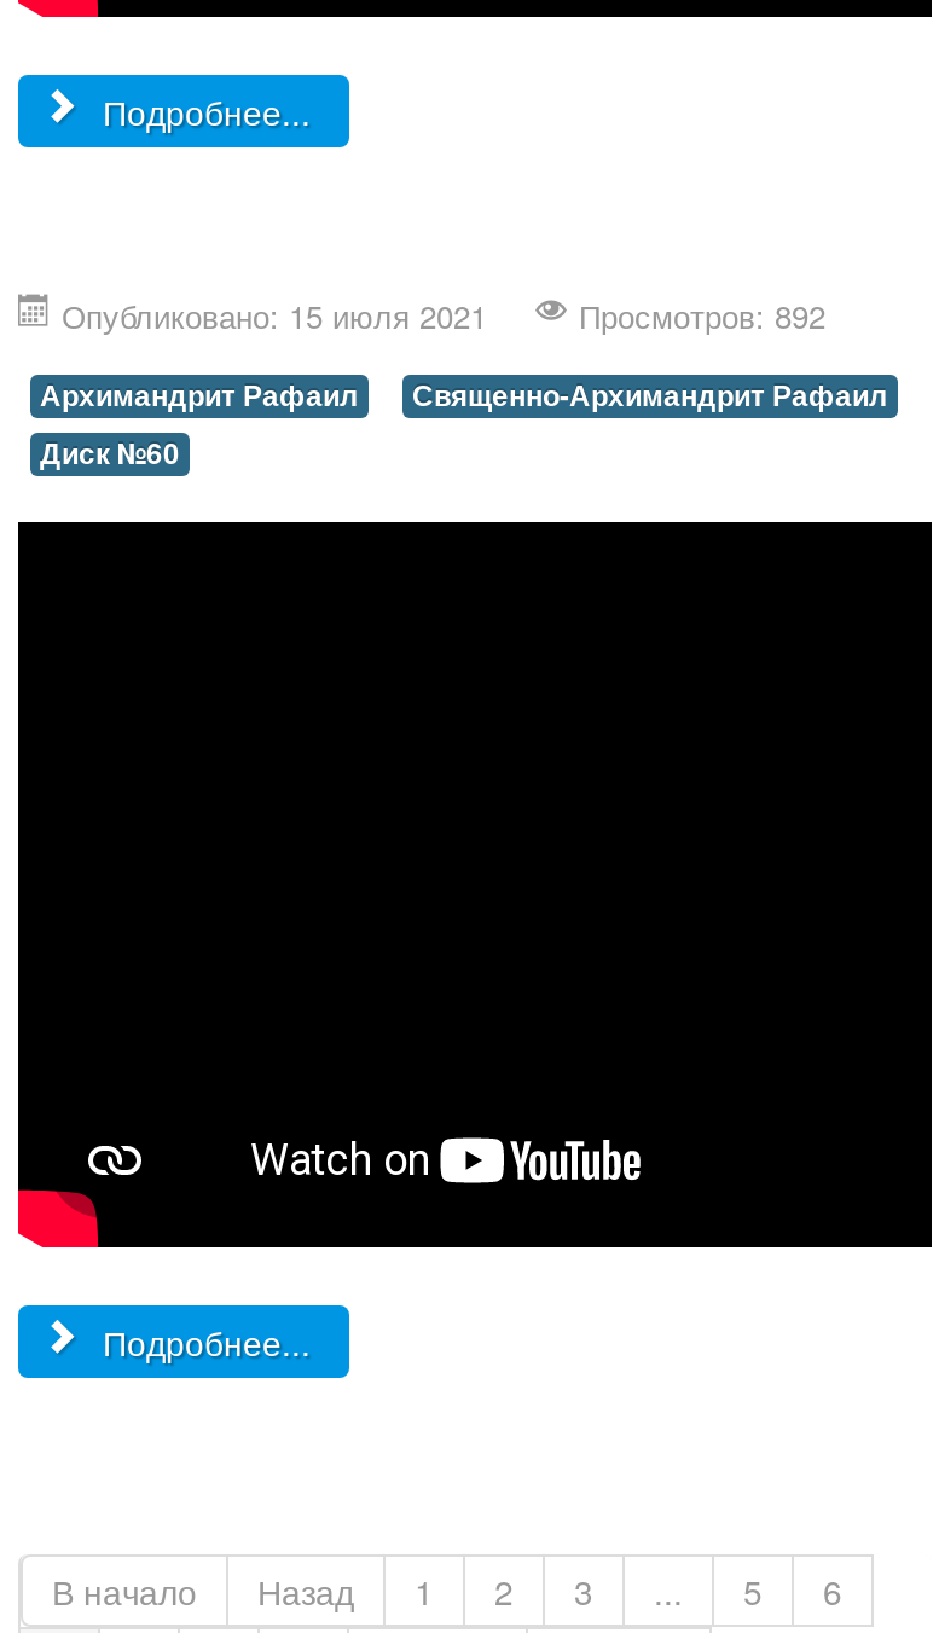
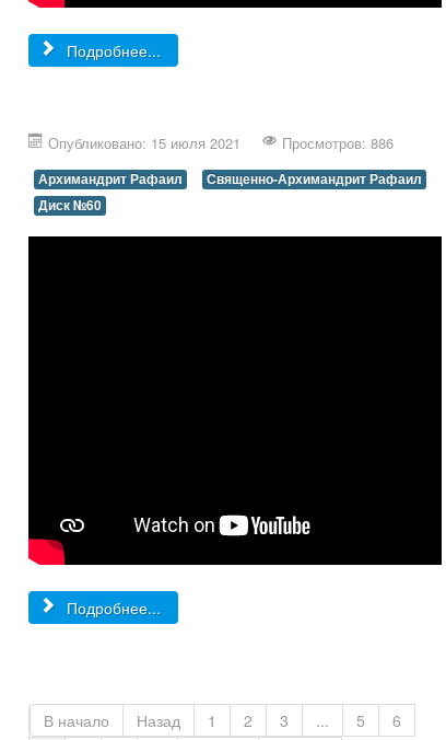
- Опубликовано: 15 июля 2021 Просмотров: 892
+ Опубликовано: 15 июля 2021 Просмотров: 886
